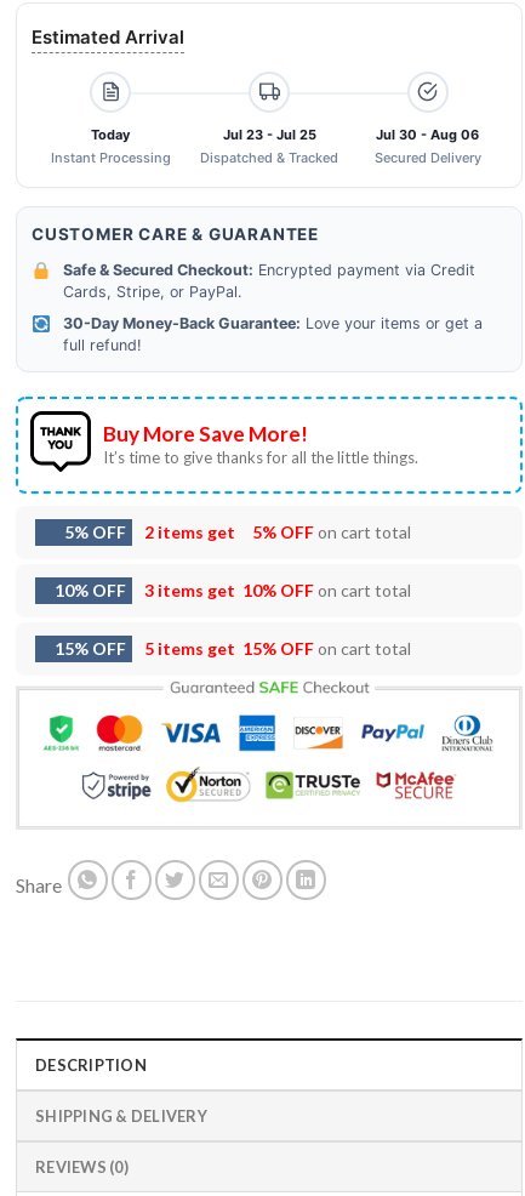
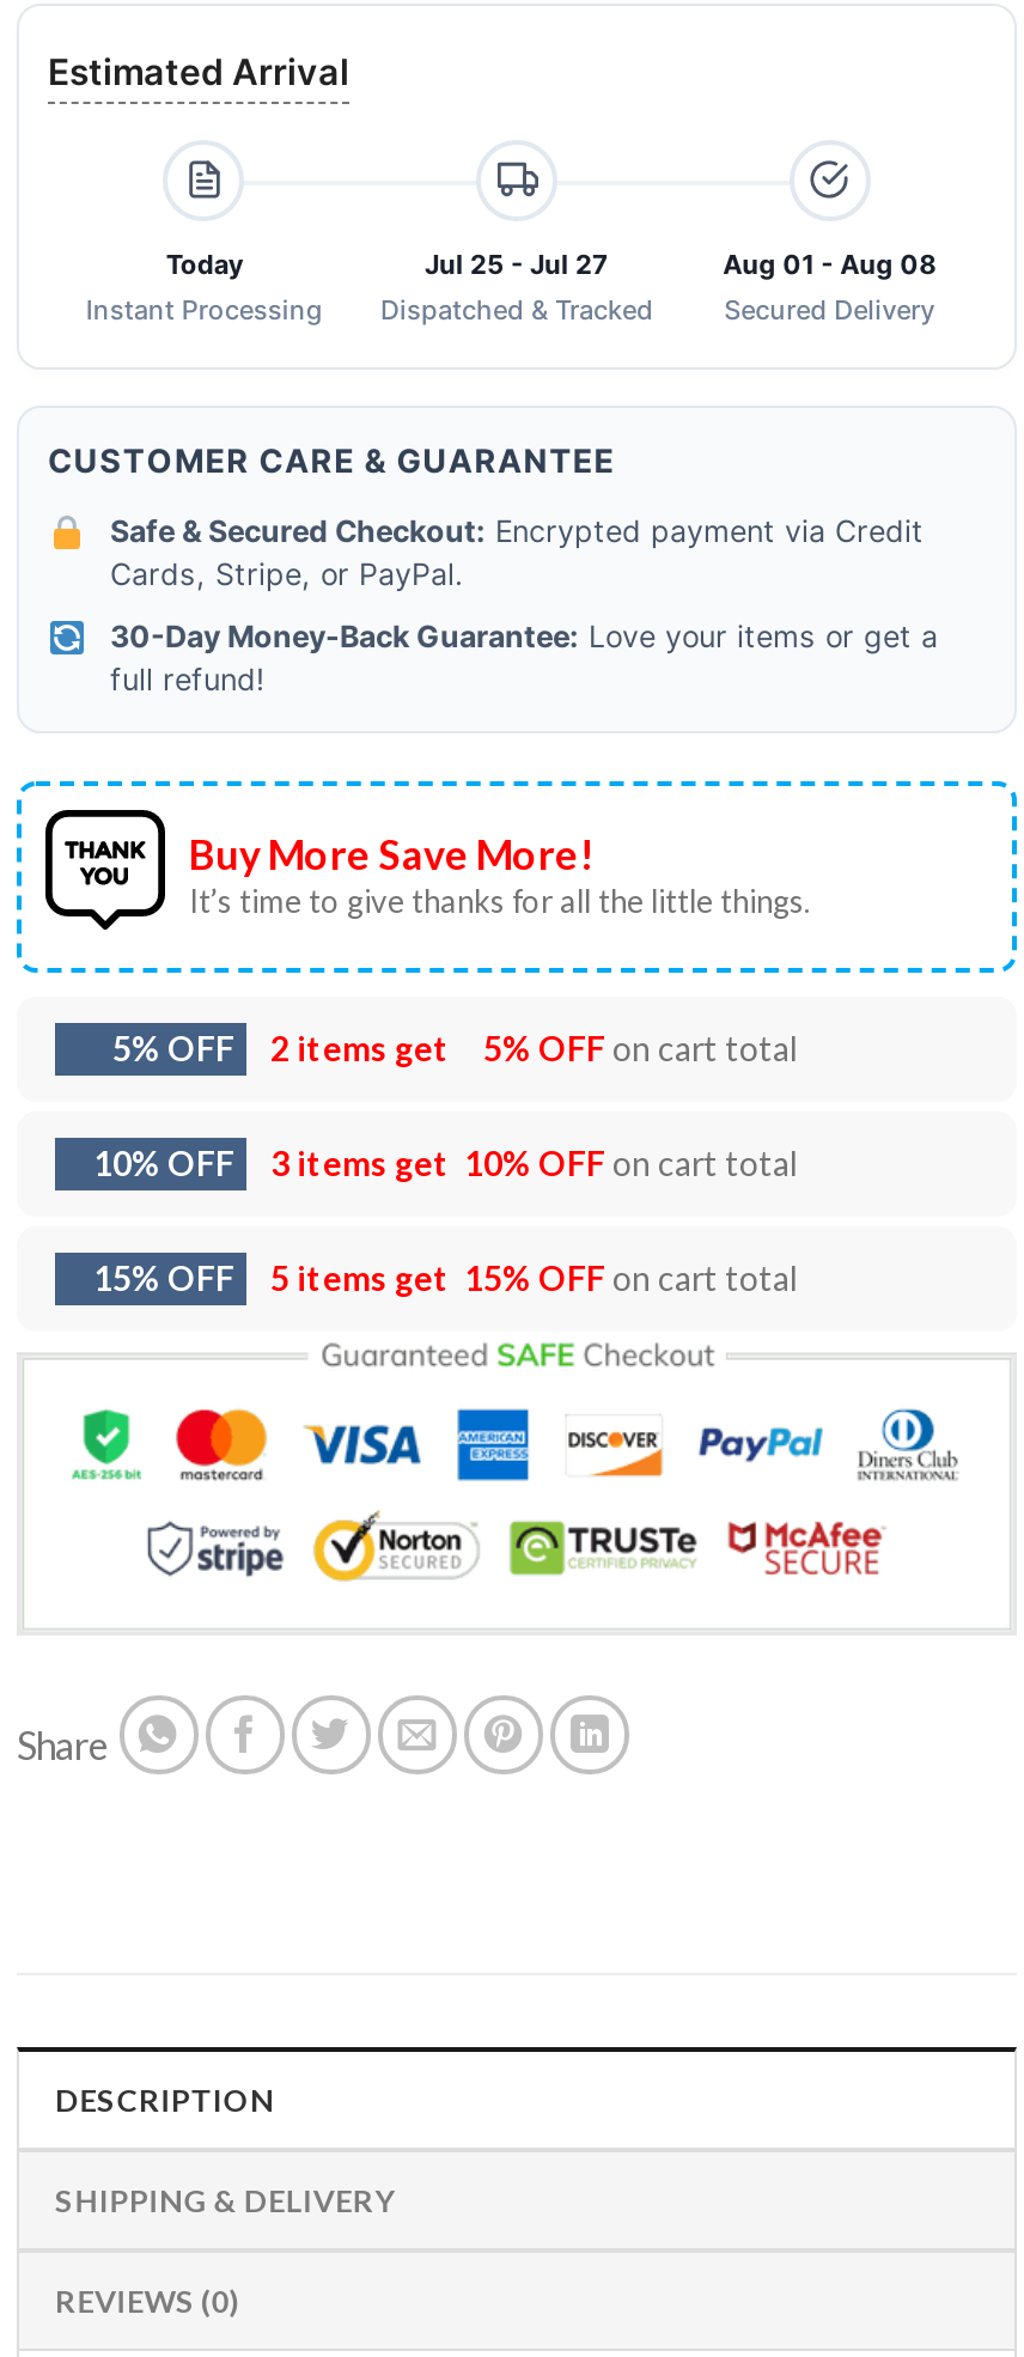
- Jul 23 - Jul 25
+ Jul 25 - Jul 27

- Jul 30 - Aug 06
+ Aug 01 - Aug 08
